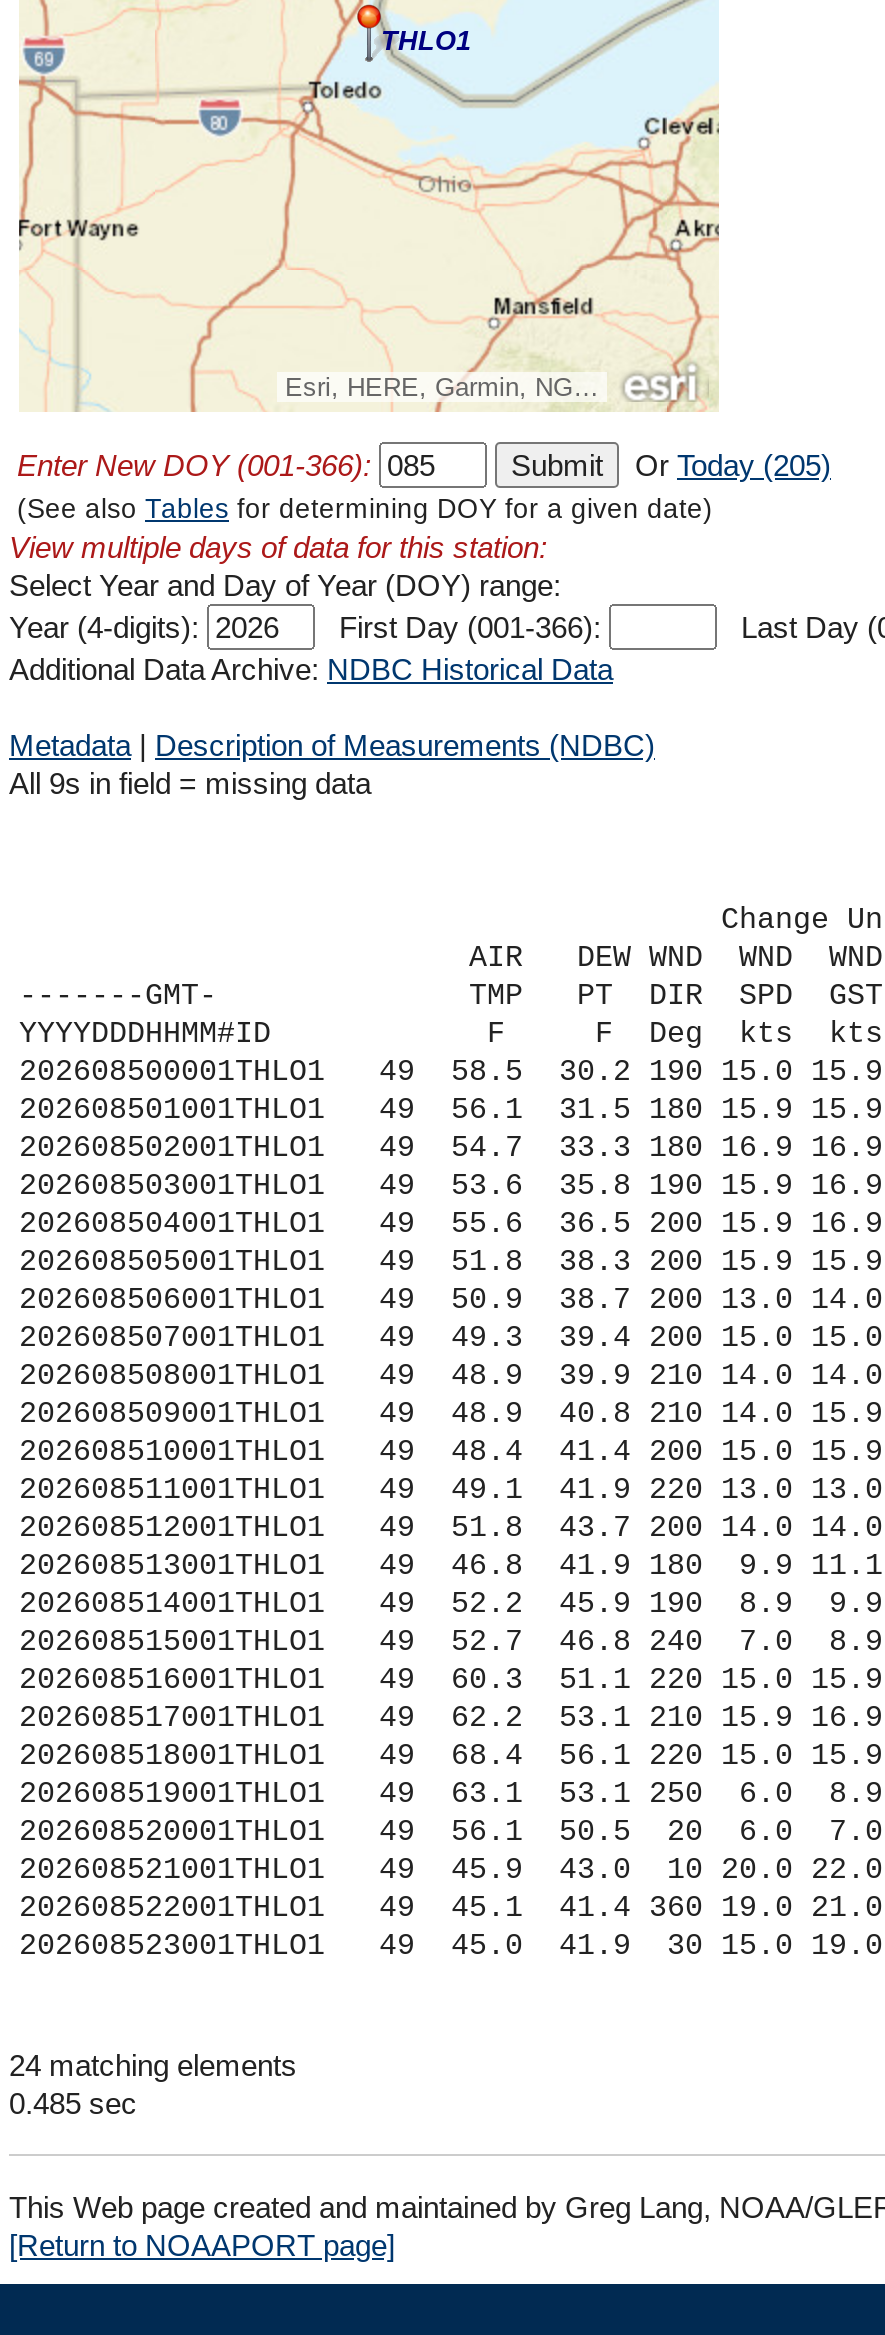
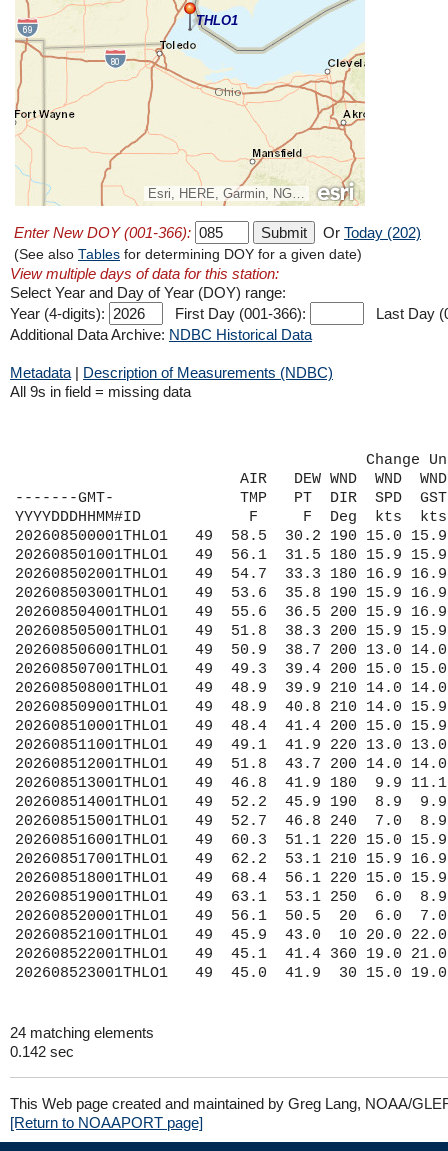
- Or Today (205)
+ Or Today (202)

- 0.485 sec
+ 0.142 sec
